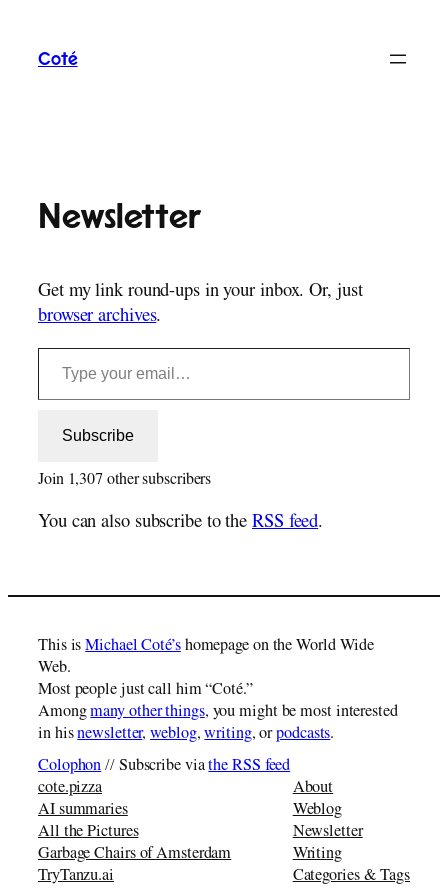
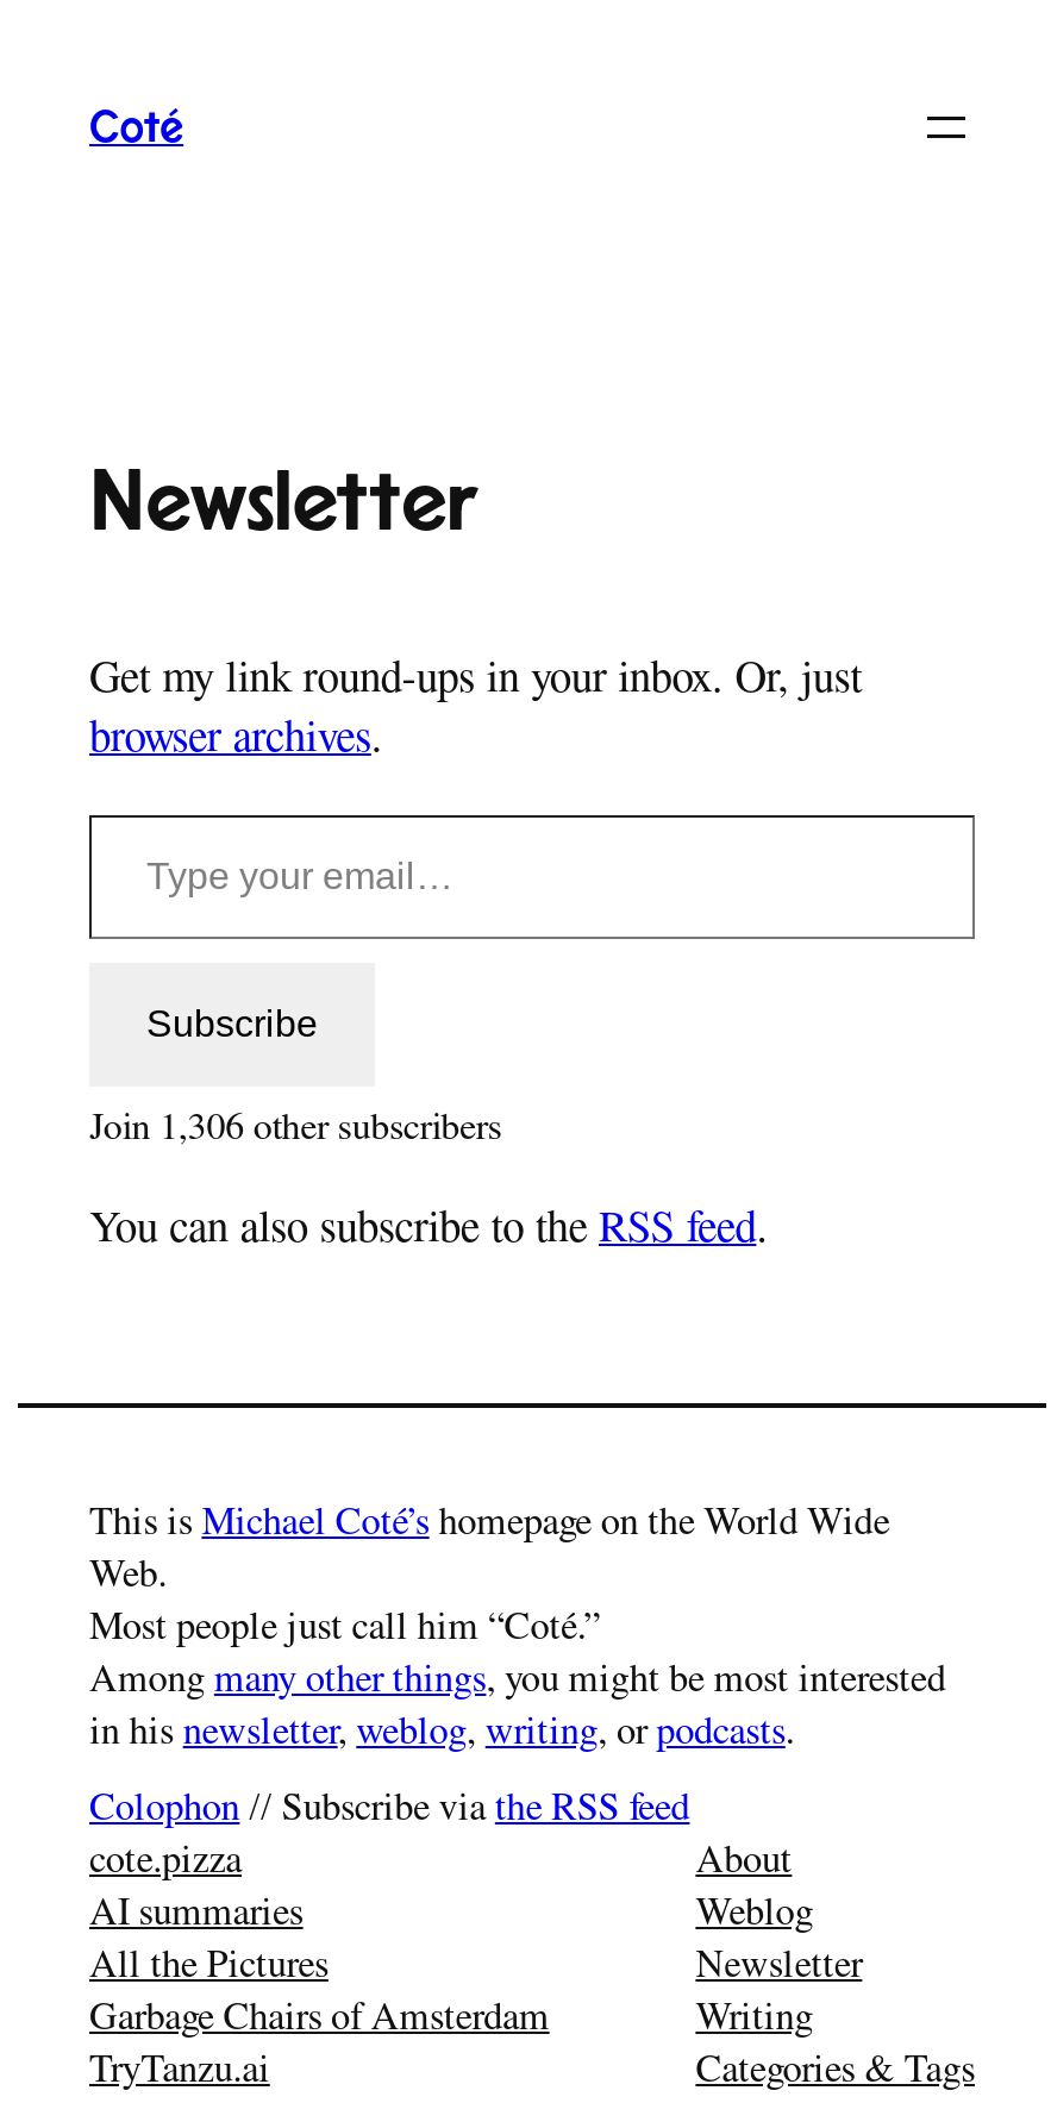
- Join 1,307 other subscribers
+ Join 1,306 other subscribers
